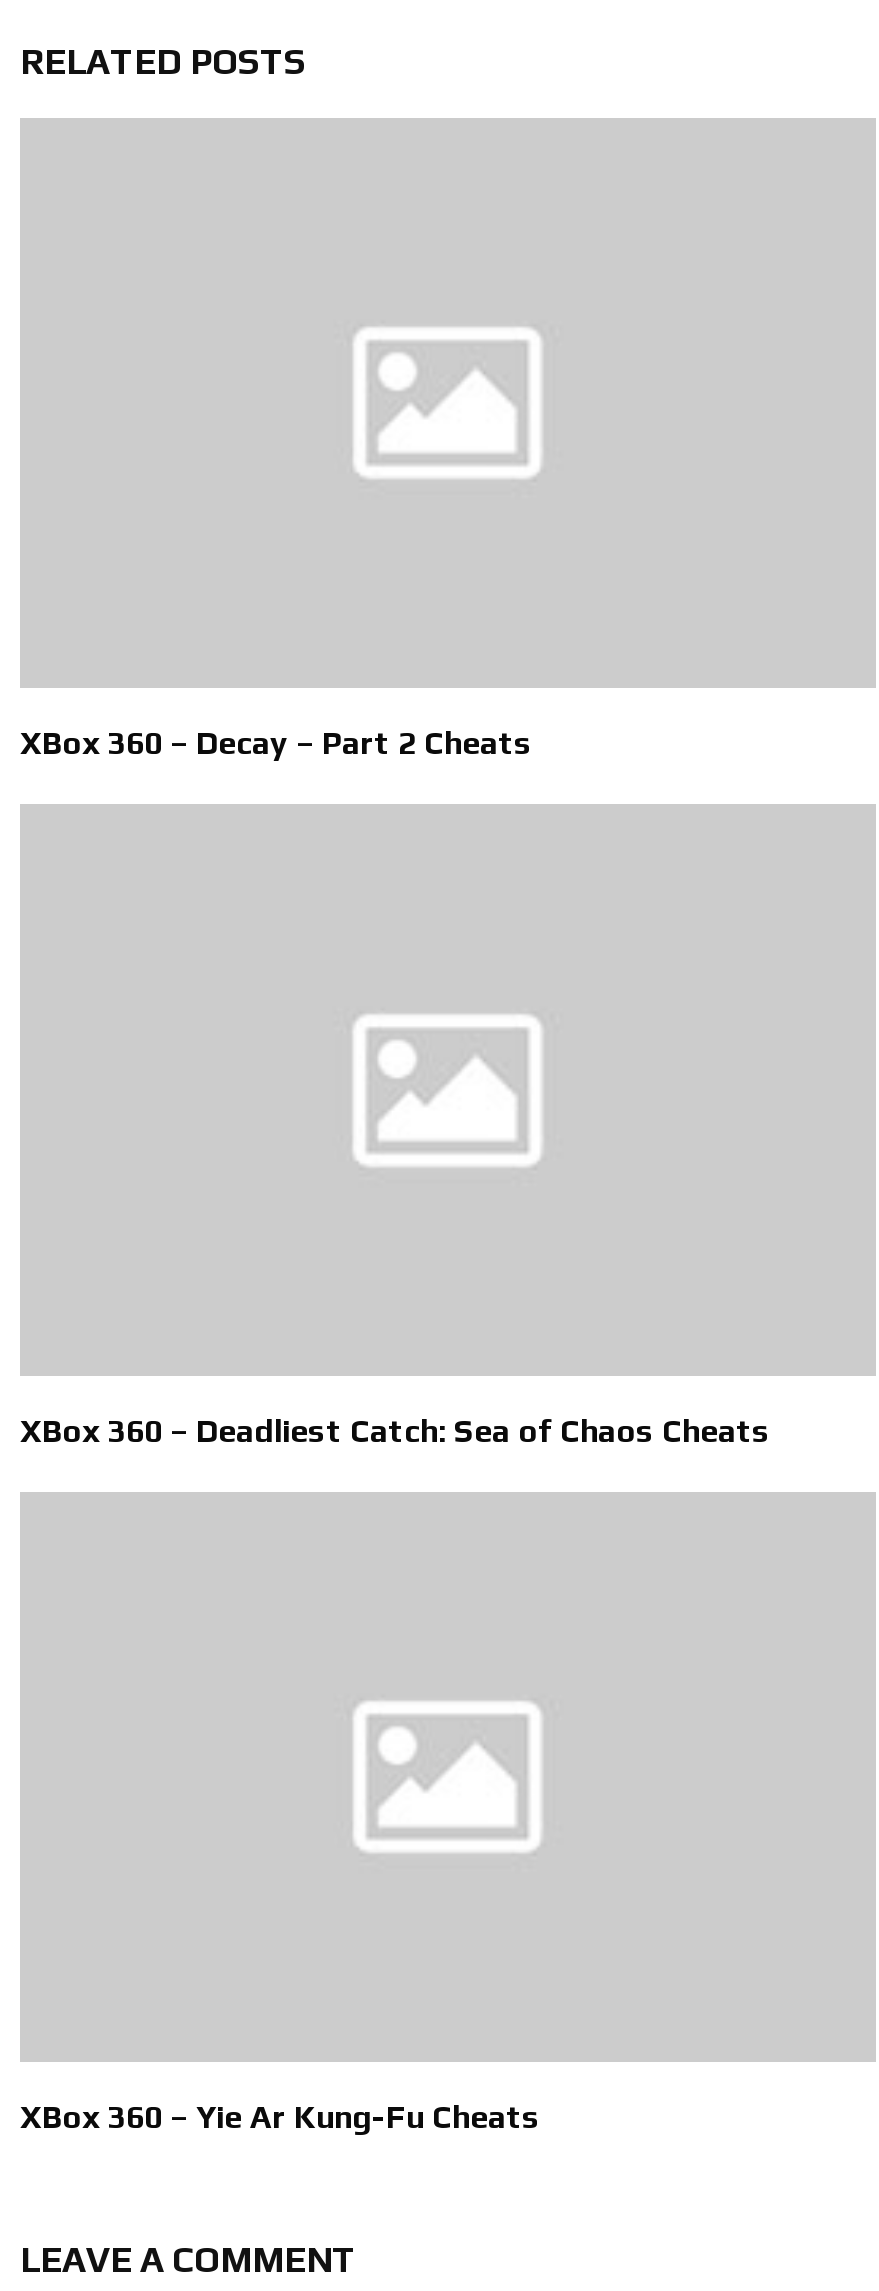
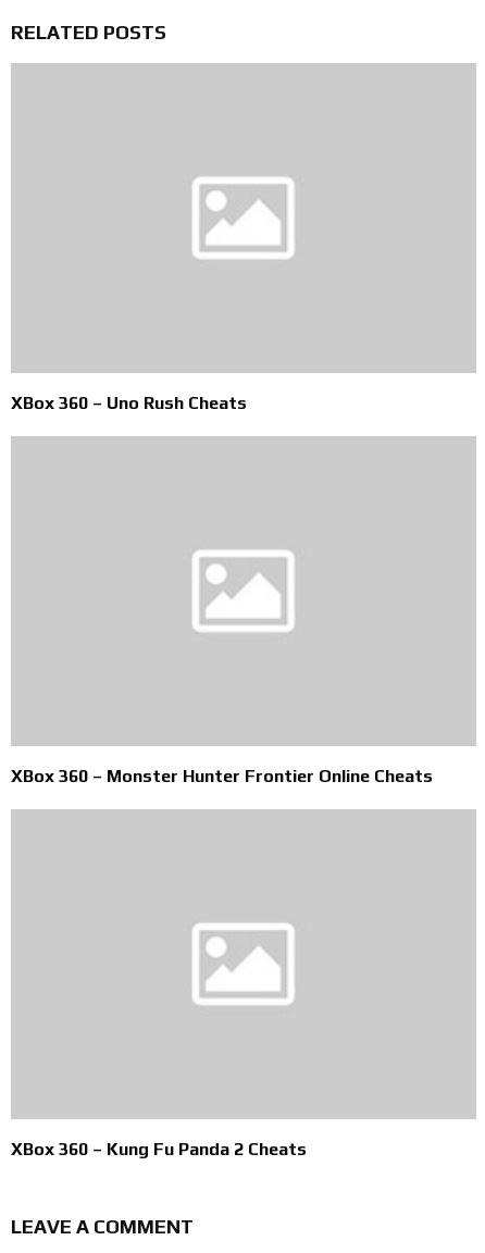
- XBox 360 – Decay – Part 2 Cheats
+ XBox 360 – Uno Rush Cheats

- XBox 360 – Deadliest Catch: Sea of Chaos Cheats
+ XBox 360 – Monster Hunter Frontier Online Cheats

- XBox 360 – Yie Ar Kung-Fu Cheats
+ XBox 360 – Kung Fu Panda 2 Cheats
